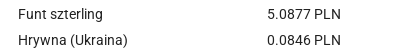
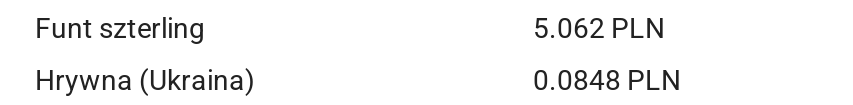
- 5.0877 PLN
+ 5.062 PLN

- 0.0846 PLN
+ 0.0848 PLN
